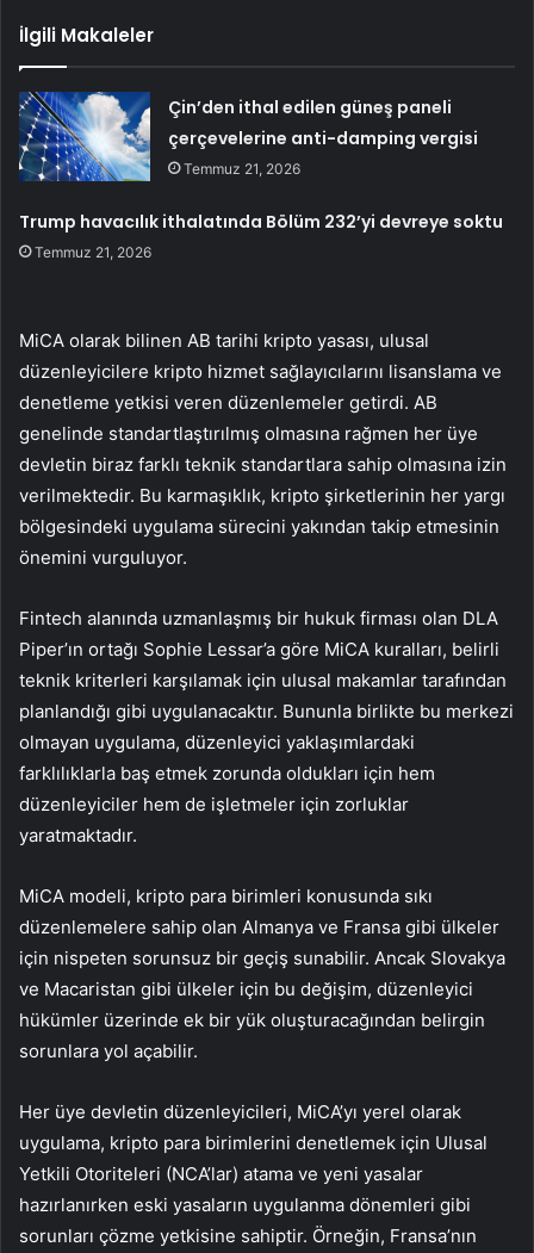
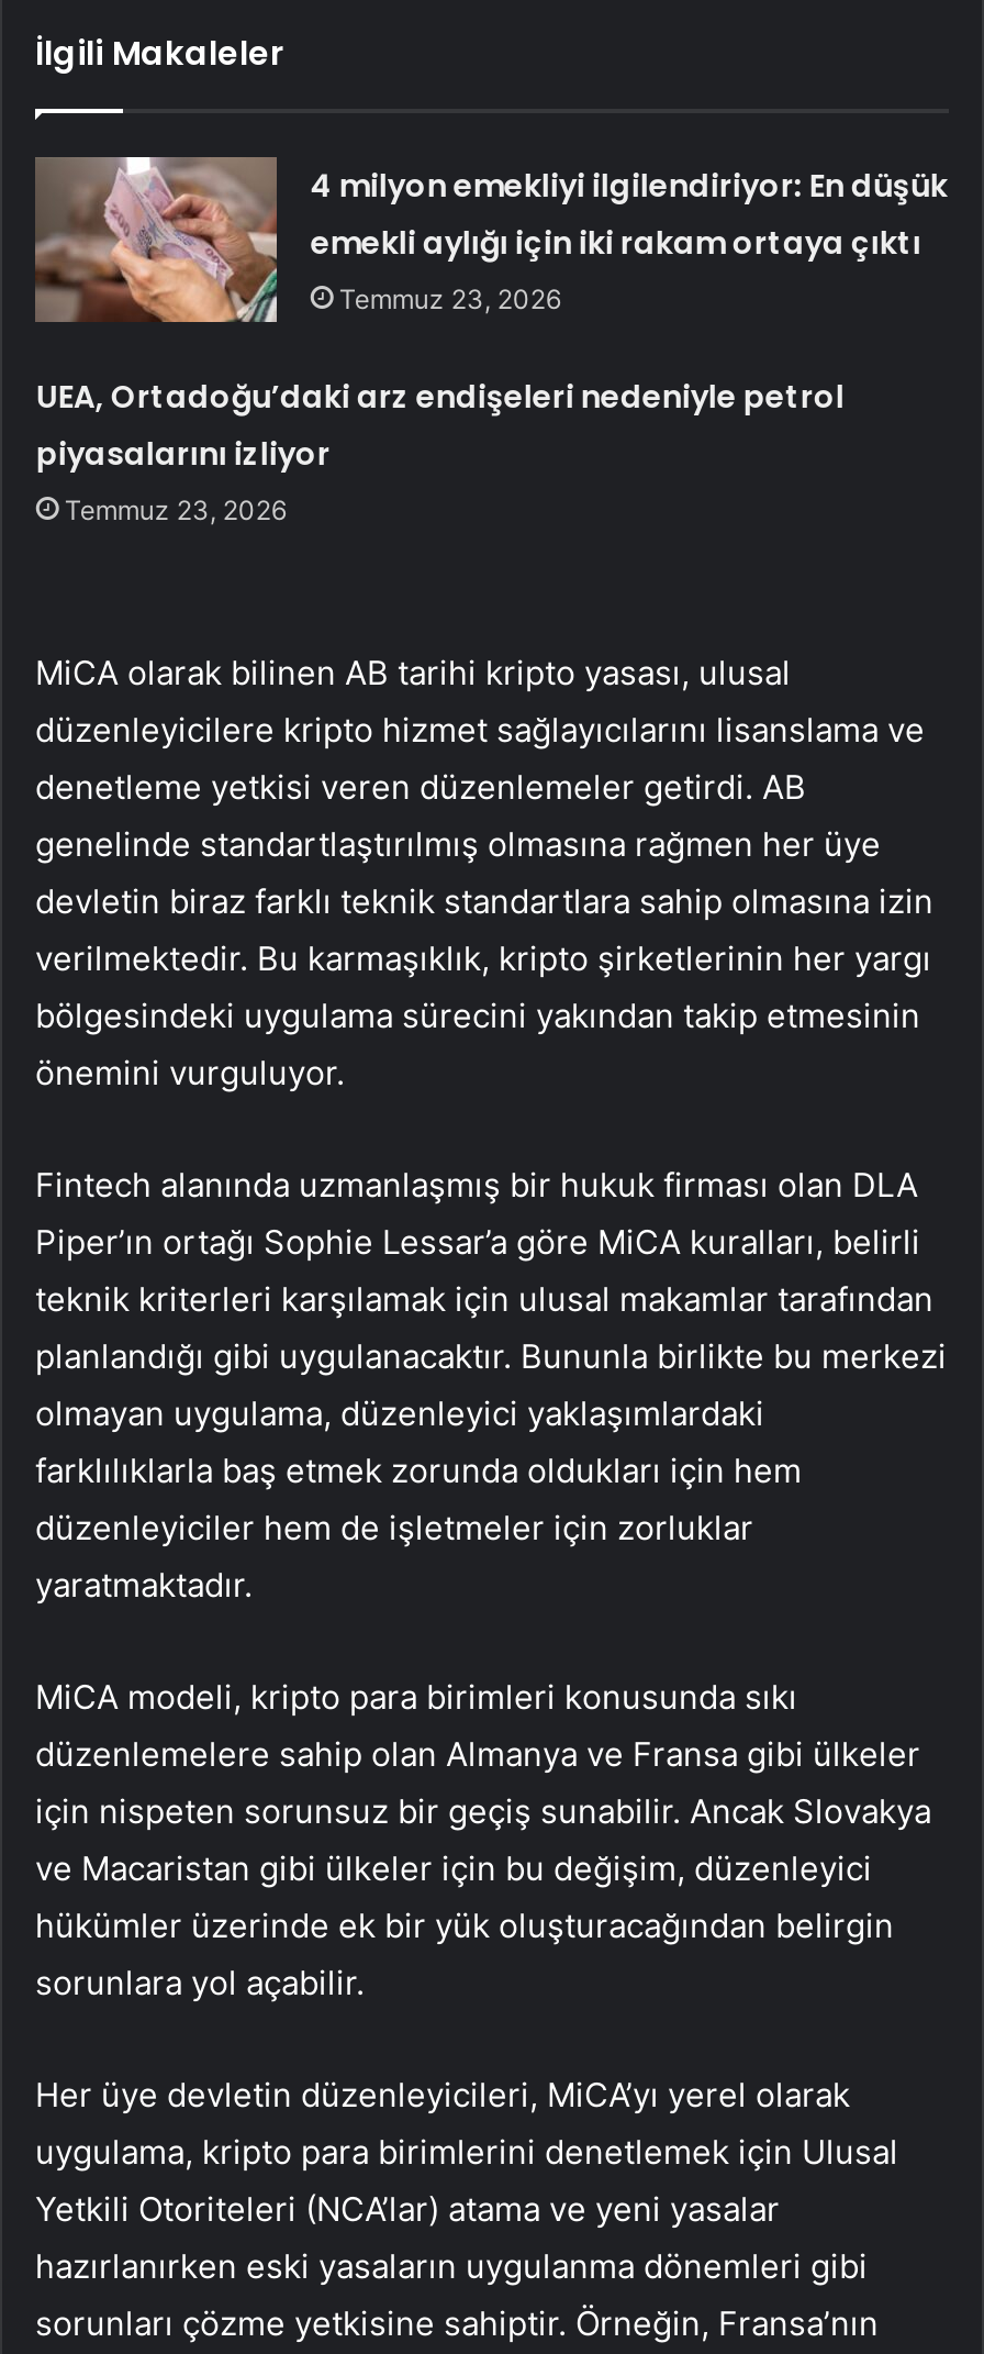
- [image]
- Çin’den ithal edilen güneş paneli
- çerçevelerine anti-damping vergisi
- Temmuz 21, 2026
+ [image]
+ 4 milyon emekliyi ilgilendiriyor: En düşük
+ emekli aylığı için iki rakam ortaya çıktı
+ Temmuz 23, 2026

- Trump havacılık ithalatında Bölüm 232’yi devreye soktu
- Temmuz 21, 2026
+ UEA, Ortadoğu’daki arz endişeleri nedeniyle petrol
+ piyasalarını izliyor
+ Temmuz 23, 2026
